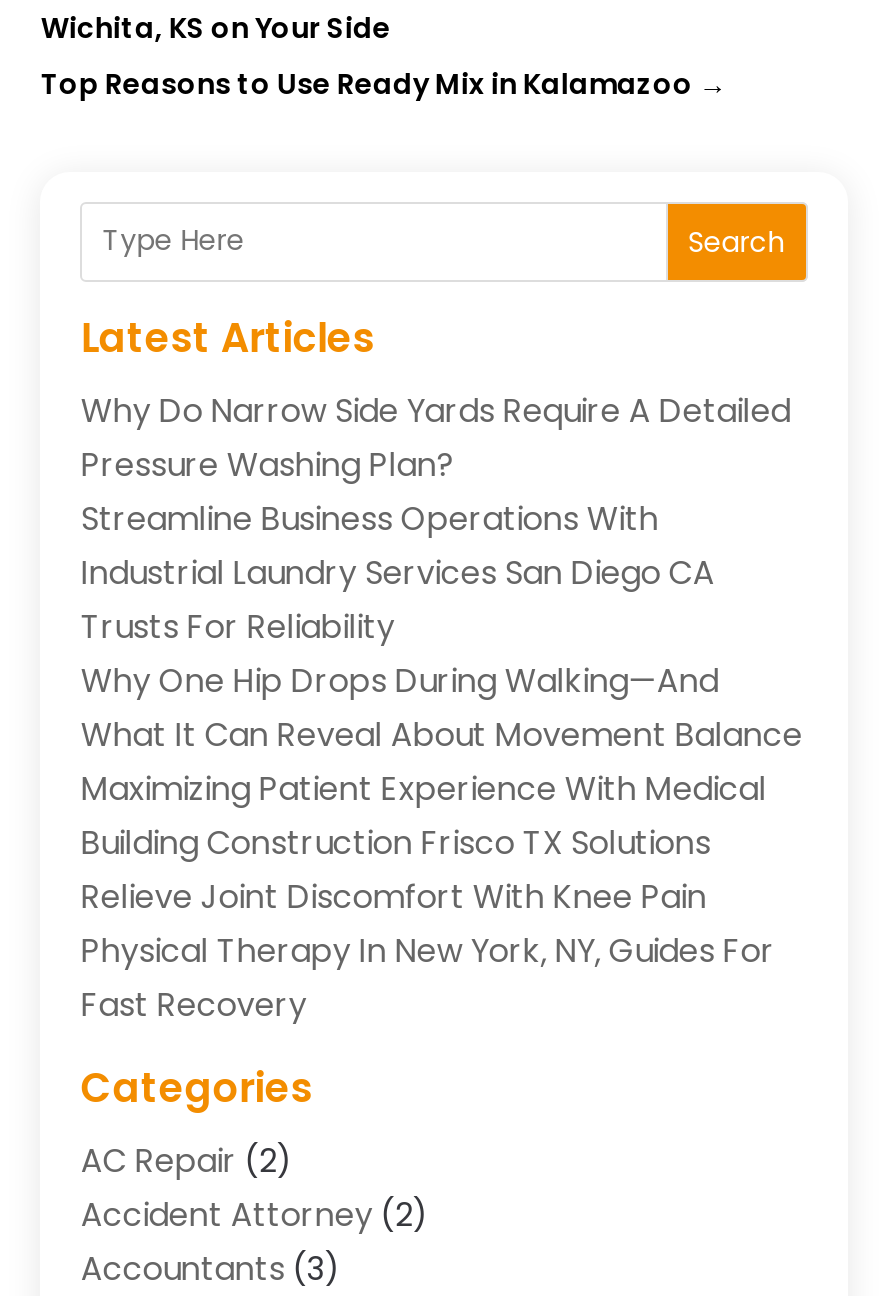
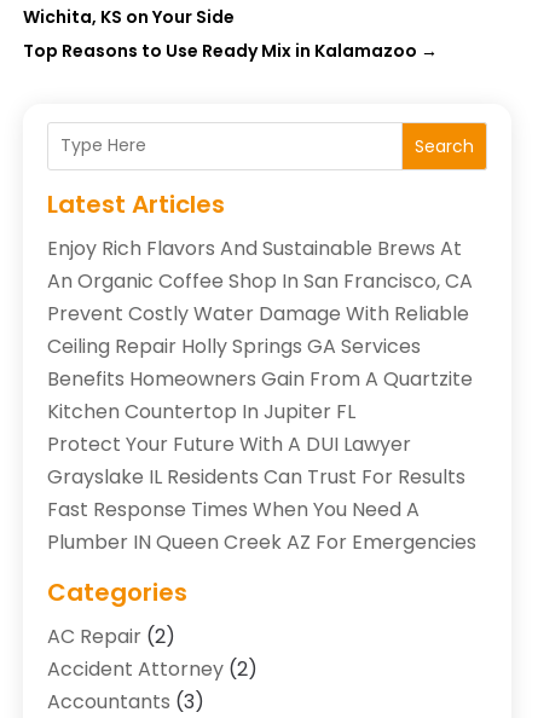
- Why Do Narrow Side Yards Require A Detailed
- Pressure Washing Plan?
- Streamline Business Operations With
- Industrial Laundry Services San Diego CA
- Trusts For Reliability
- Why One Hip Drops During Walking—And
- What It Can Reveal About Movement Balance
- Maximizing Patient Experience With Medical
- Building Construction Frisco TX Solutions
- Relieve Joint Discomfort With Knee Pain
- Physical Therapy In New York, NY, Guides For
- Fast Recovery
+ Enjoy Rich Flavors And Sustainable Brews At
+ An Organic Coffee Shop In San Francisco, CA
+ Prevent Costly Water Damage With Reliable
+ Ceiling Repair Holly Springs GA Services
+ Benefits Homeowners Gain From A Quartzite
+ Kitchen Countertop In Jupiter FL
+ Protect Your Future With A DUI Lawyer
+ Grayslake IL Residents Can Trust For Results
+ Fast Response Times When You Need A
+ Plumber IN Queen Creek AZ For Emergencies
